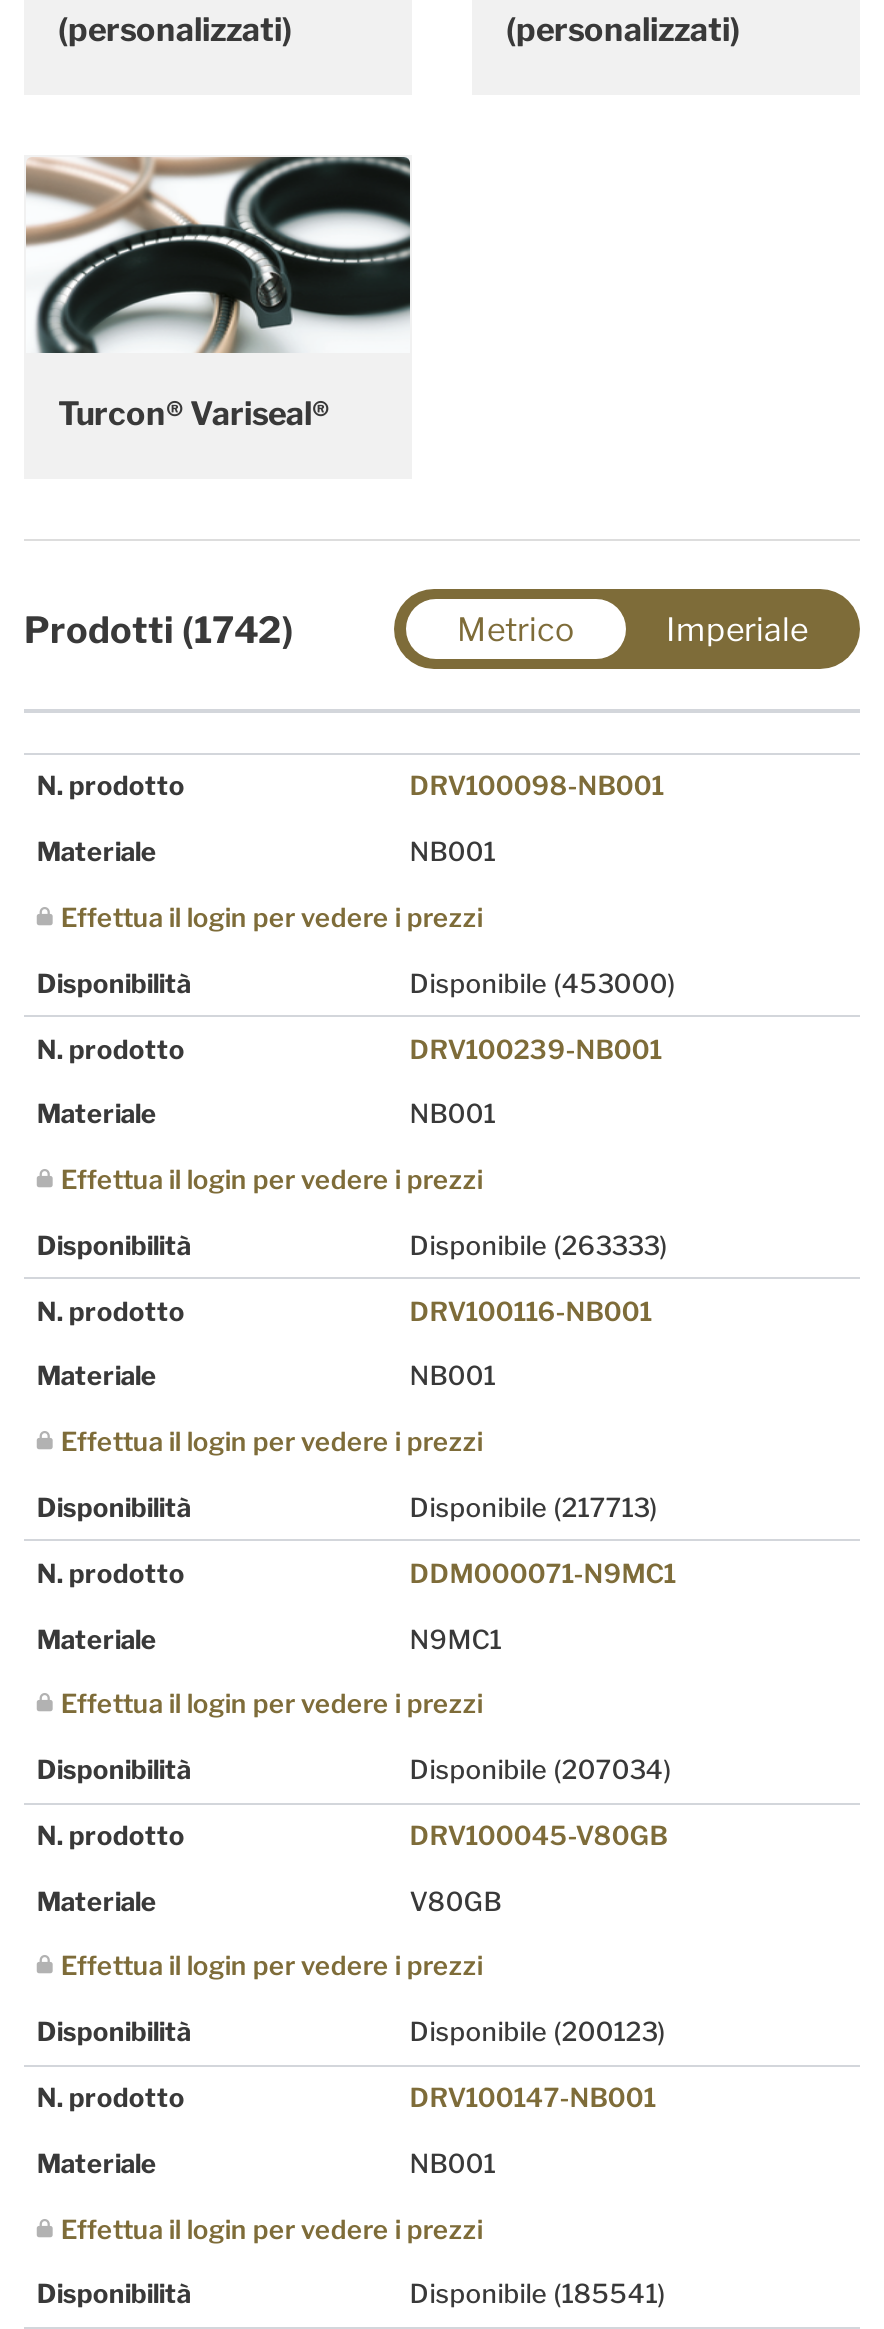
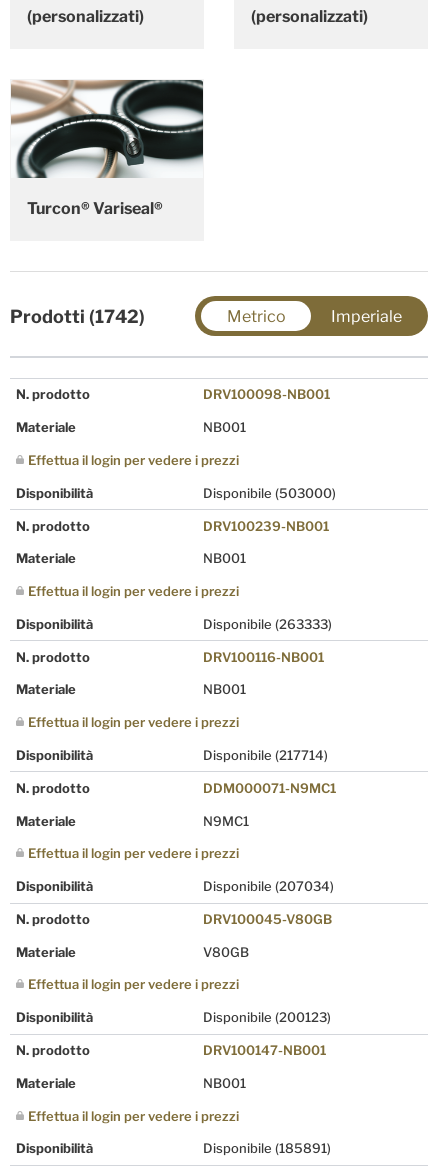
- Disponibile (453000)
+ Disponibile (503000)

- Disponibile (217713)
+ Disponibile (217714)

- Disponibile (185541)
+ Disponibile (185891)
